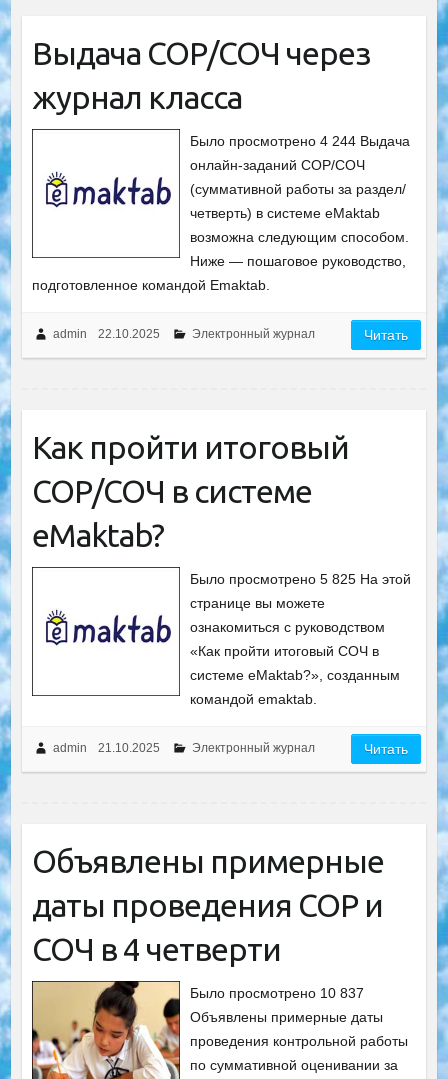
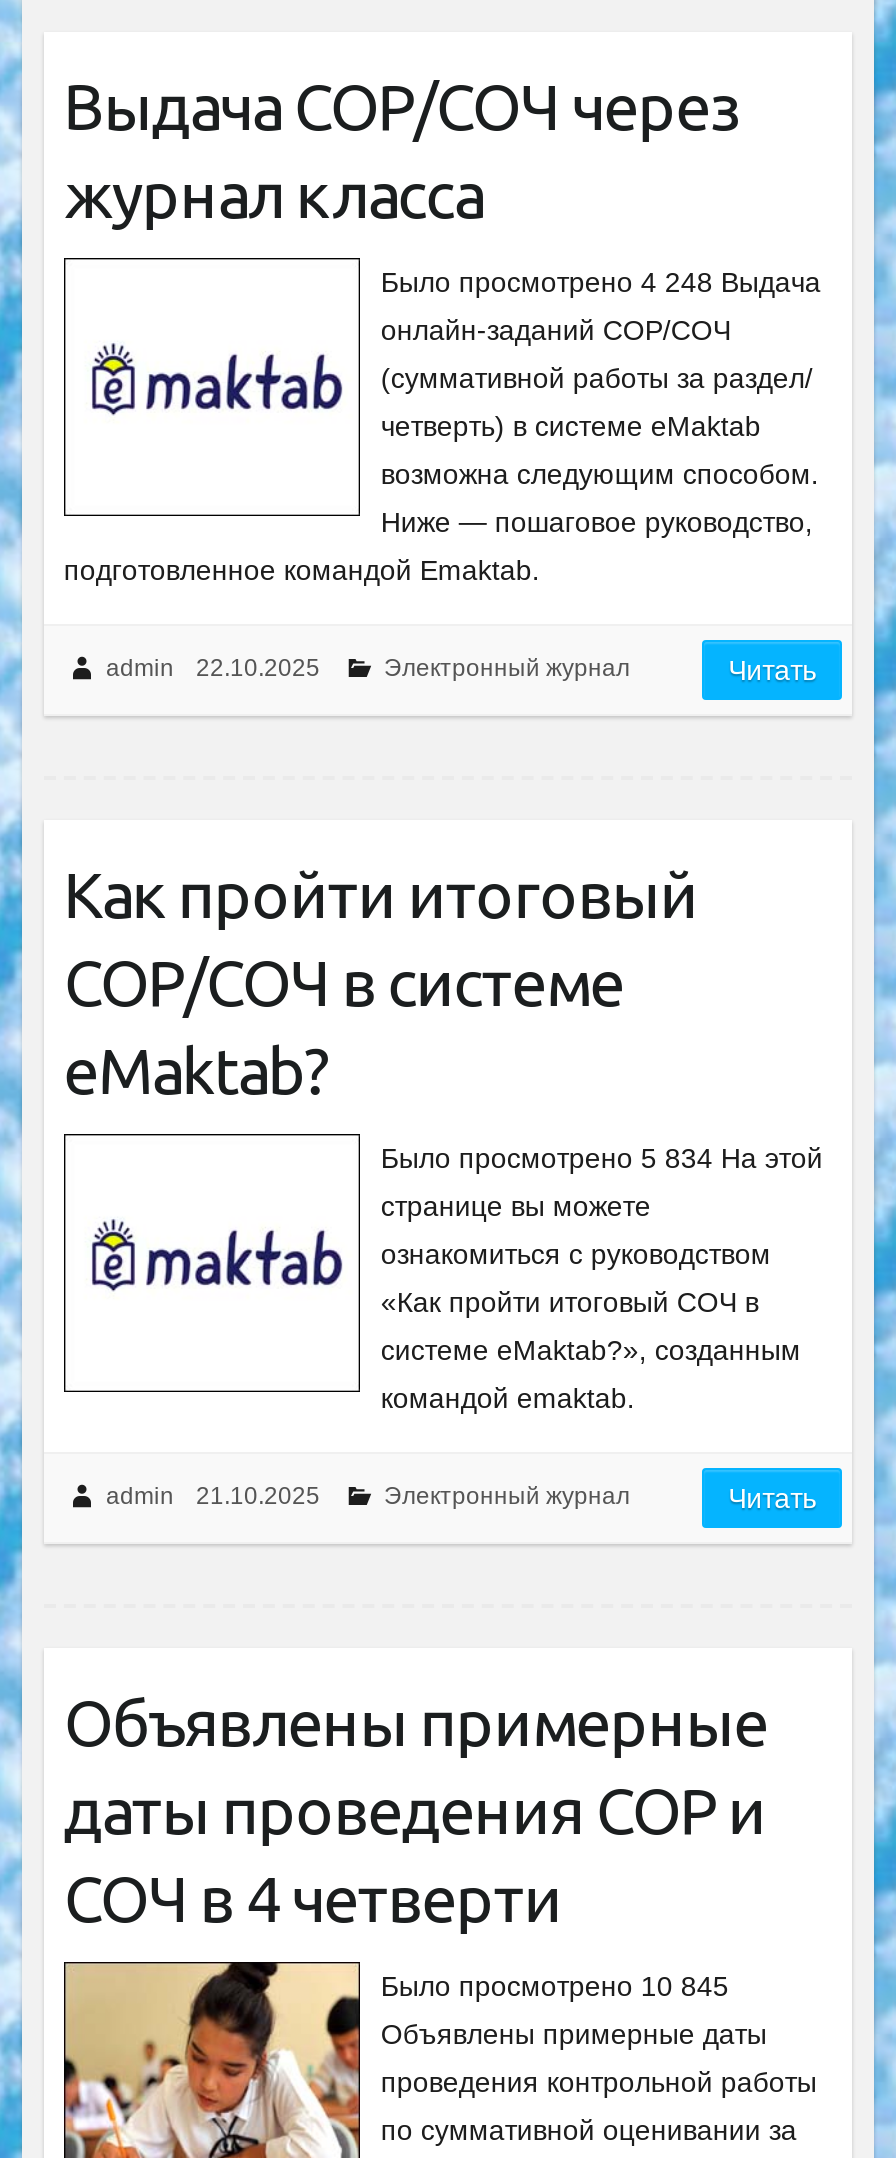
- Было просмотрено 4 244 Выдача
+ Было просмотрено 4 248 Выдача

- Было просмотрено 5 825 На этой
+ Было просмотрено 5 834 На этой

- Было просмотрено 10 837
+ Было просмотрено 10 845
